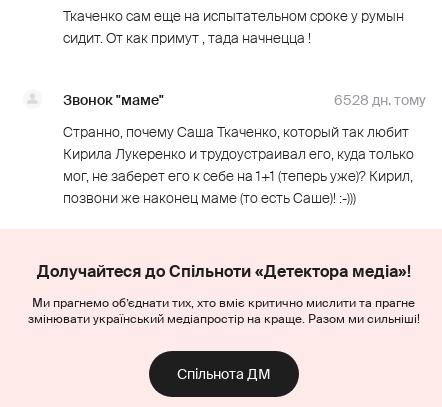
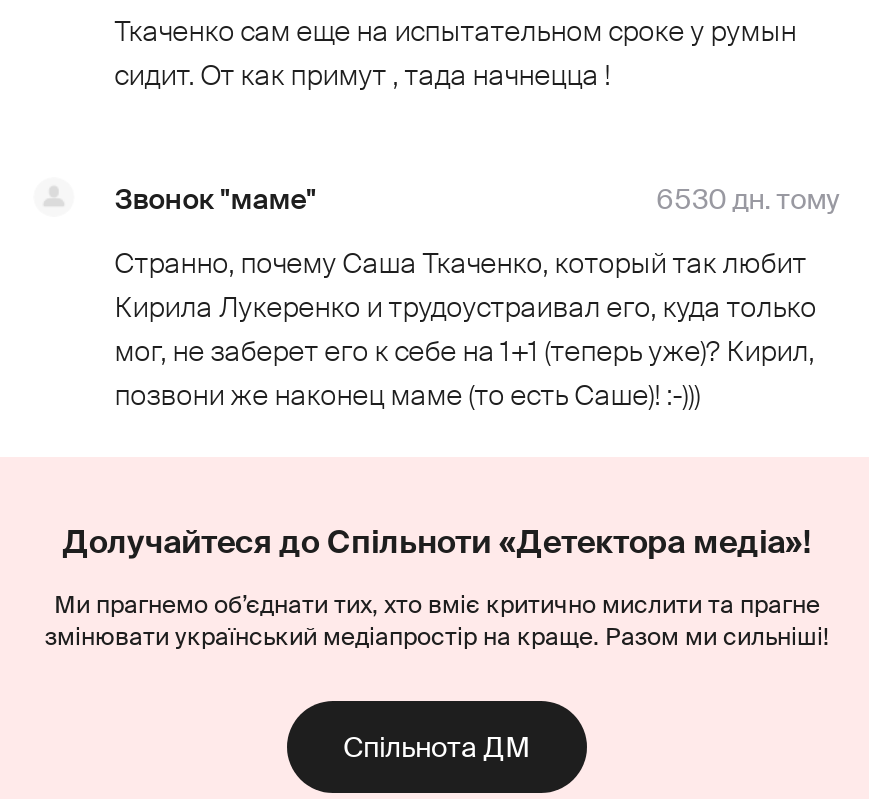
- 6528 дн. тому
+ 6530 дн. тому
